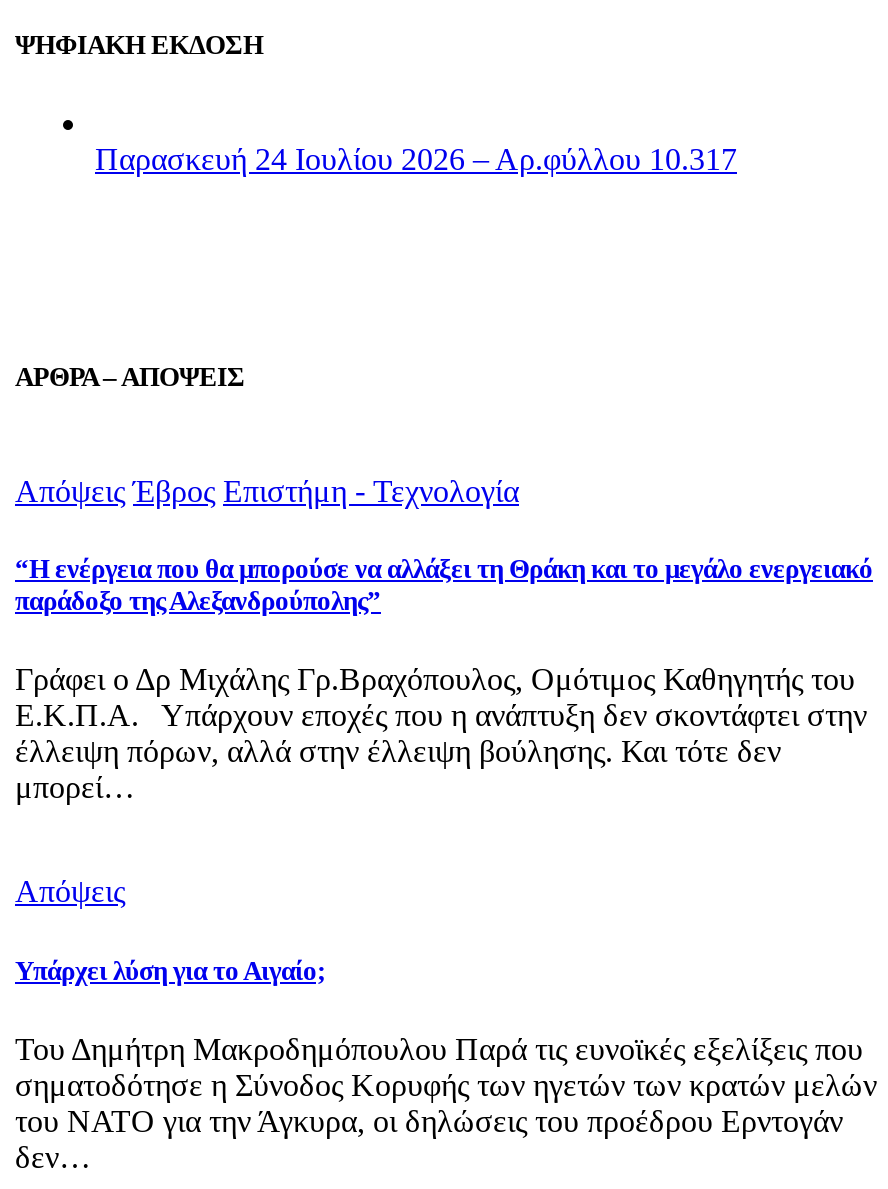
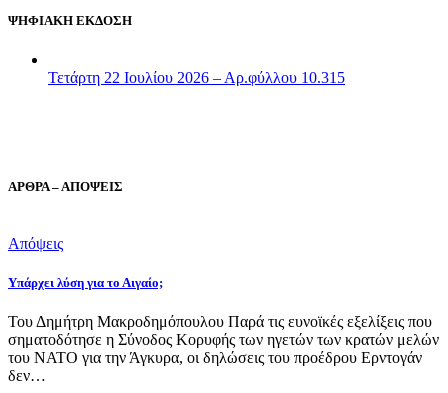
- Παρασκευή 24 Ιουλίου 2026 – Αρ.φύλλου 10.317
+ Τετάρτη 22 Ιουλίου 2026 – Αρ.φύλλου 10.315

- Απόψεις Έβρος Επιστήμη - Τεχνολογία
- “Η ενέργεια που θα μπορούσε να αλλάξει τη Θράκη και το μεγάλο ενεργειακό
- παράδοξο της Αλεξανδρούπολης”
- Γράφει ο Δρ Μιχάλης Γρ.Βραχόπουλος, Ομότιμος Καθηγητής του
- Ε.Κ.Π.Α. Υπάρχουν εποχές που η ανάπτυξη δεν σκοντάφτει στην
- έλλειψη πόρων, αλλά στην έλλειψη βούλησης. Και τότε δεν
- μπορεί…
